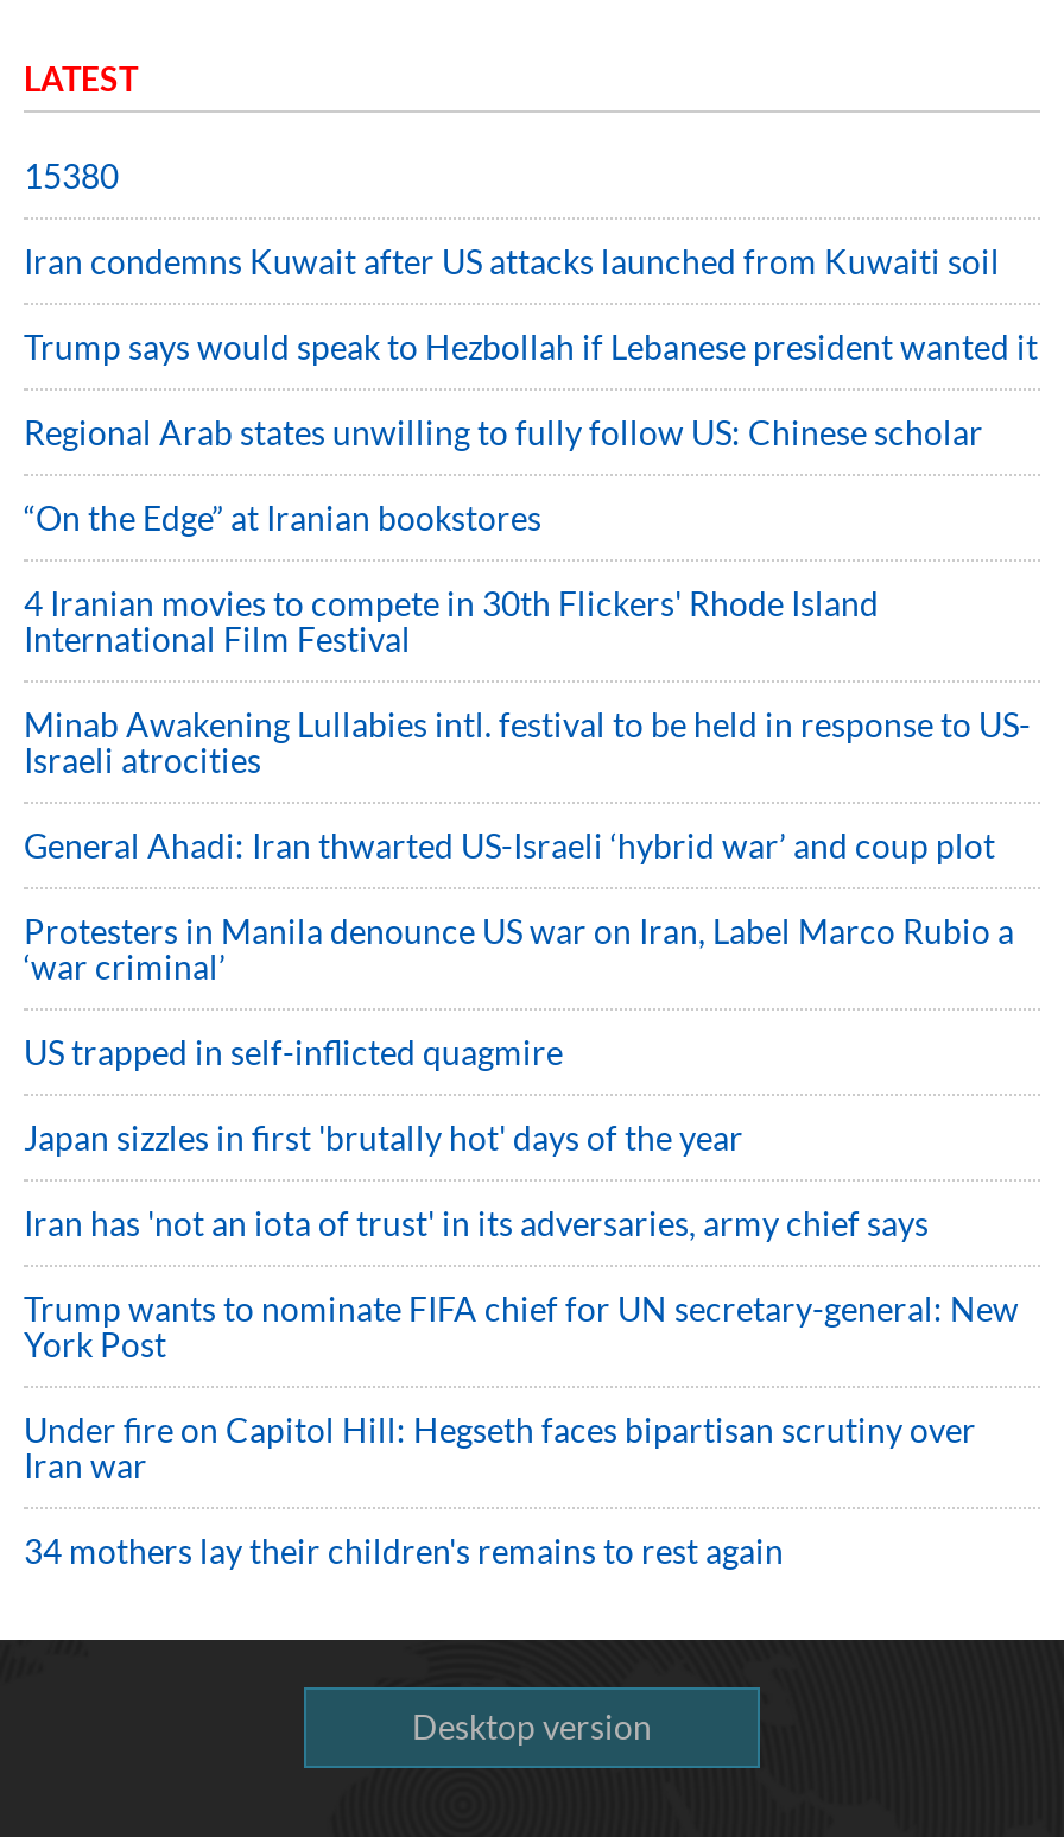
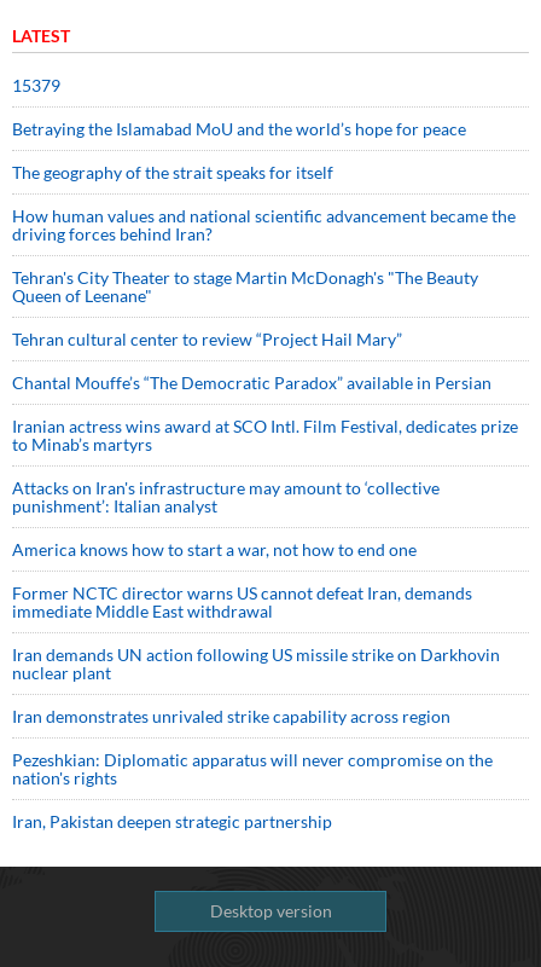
- 15380
+ 15379

- Iran condemns Kuwait after US attacks launched from Kuwaiti soil
+ Betraying the Islamabad MoU and the world’s hope for peace

- Trump says would speak to Hezbollah if Lebanese president wanted it
+ The geography of the strait speaks for itself

- Regional Arab states unwilling to fully follow US: Chinese scholar
+ How human values and national scientific advancement became the
+ driving forces behind Iran?

- “On the Edge” at Iranian bookstores
+ Tehran's City Theater to stage Martin McDonagh's "The Beauty
+ Queen of Leenane"

- 4 Iranian movies to compete in 30th Flickers' Rhode Island
- International Film Festival
+ Tehran cultural center to review “Project Hail Mary”

- Minab Awakening Lullabies intl. festival to be held in response to US-
- Israeli atrocities
+ Chantal Mouffe’s “The Democratic Paradox” available in Persian

- General Ahadi: Iran thwarted US-Israeli ‘hybrid war’ and coup plot
+ Iranian actress wins award at SCO Intl. Film Festival, dedicates prize
+ to Minab’s martyrs

- Protesters in Manila denounce US war on Iran, Label Marco Rubio a
- ‘war criminal’
+ Attacks on Iran's infrastructure may amount to ‘collective
+ punishment’: Italian analyst

- US trapped in self-inflicted quagmire
+ America knows how to start a war, not how to end one

- Japan sizzles in first 'brutally hot' days of the year
+ Former NCTC director warns US cannot defeat Iran, demands
+ immediate Middle East withdrawal

- Iran has 'not an iota of trust' in its adversaries, army chief says
+ Iran demands UN action following US missile strike on Darkhovin
+ nuclear plant

- Trump wants to nominate FIFA chief for UN secretary-general: New
- York Post
+ Iran demonstrates unrivaled strike capability across region

- Under fire on Capitol Hill: Hegseth faces bipartisan scrutiny over
- Iran war
+ Pezeshkian: Diplomatic apparatus will never compromise on the
+ nation's rights

- 34 mothers lay their children's remains to rest again
+ Iran, Pakistan deepen strategic partnership
